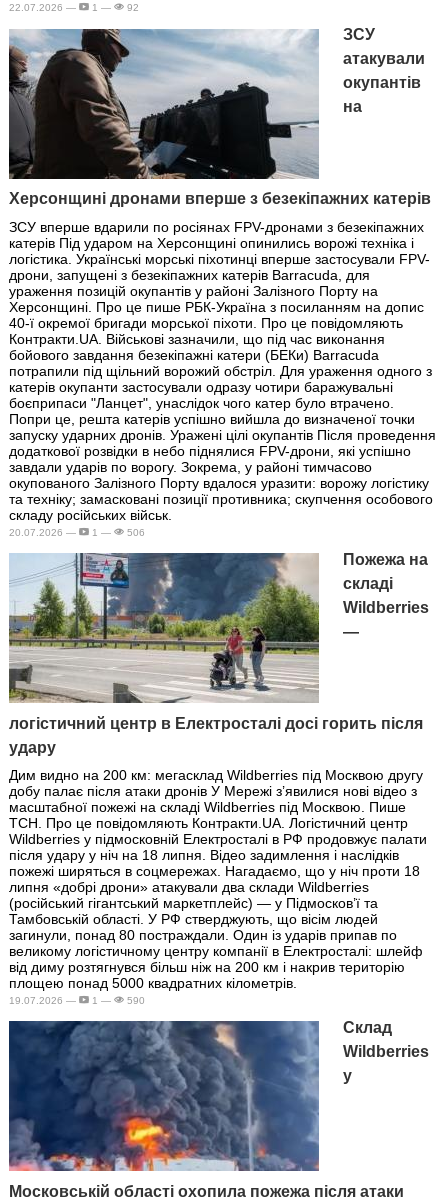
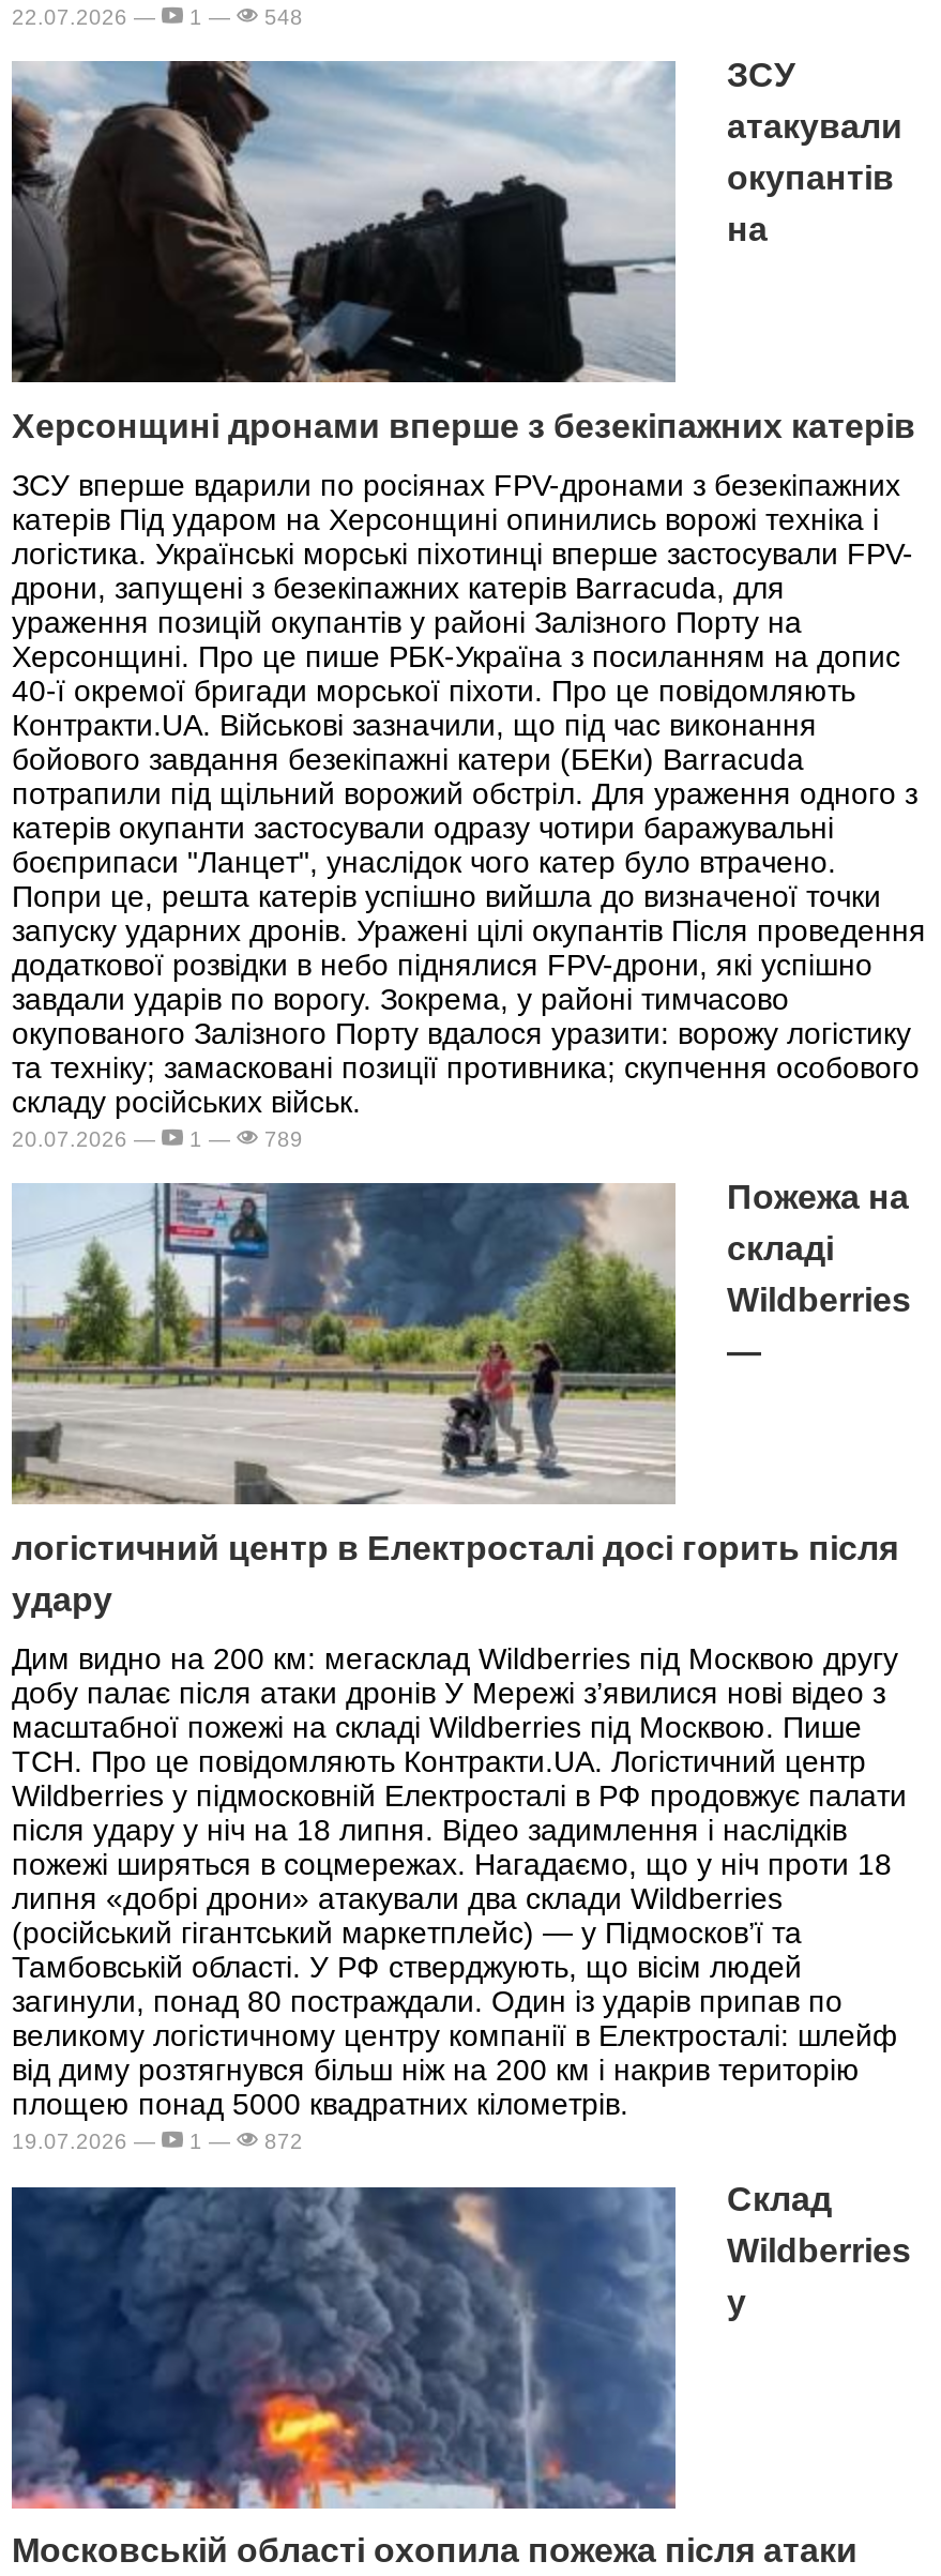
- 22.07.2026 — 1 — 92
+ 22.07.2026 — 1 — 548

- 20.07.2026 — 1 — 506
+ 20.07.2026 — 1 — 789

- 19.07.2026 — 1 — 590
+ 19.07.2026 — 1 — 872
